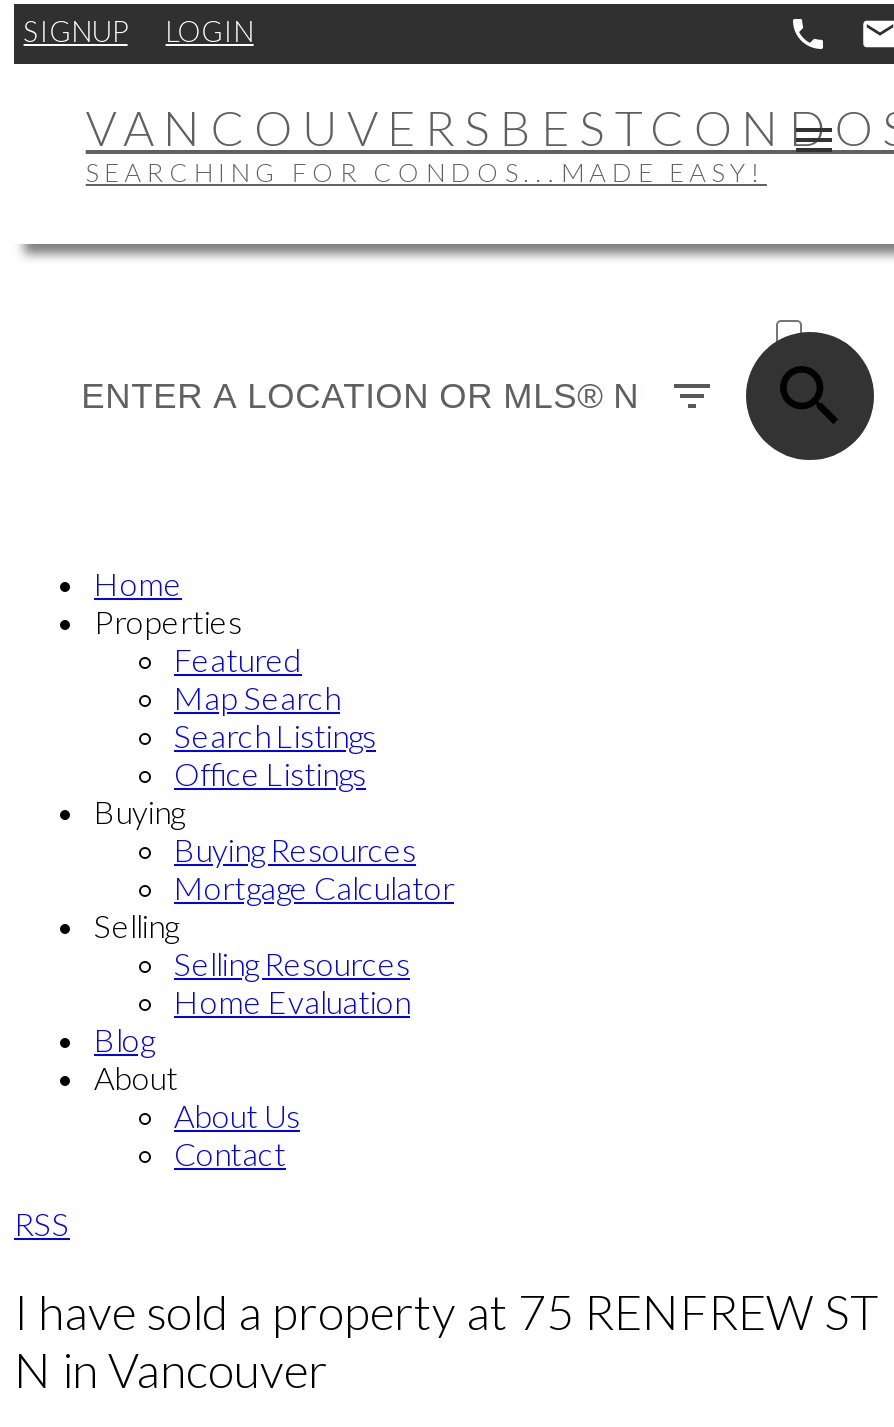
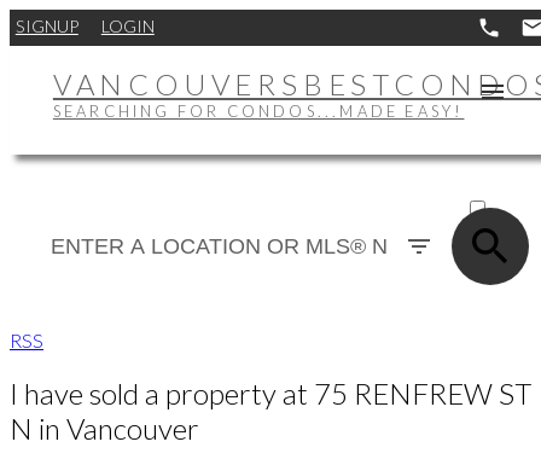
- Home
- Properties
- Featured
- Map Search
- Search Listings
- Office Listings
- Buying
- Buying Resources
- Mortgage Calculator
- Selling
- Selling Resources
- Home Evaluation
- Blog
- About
- About Us
- Contact
